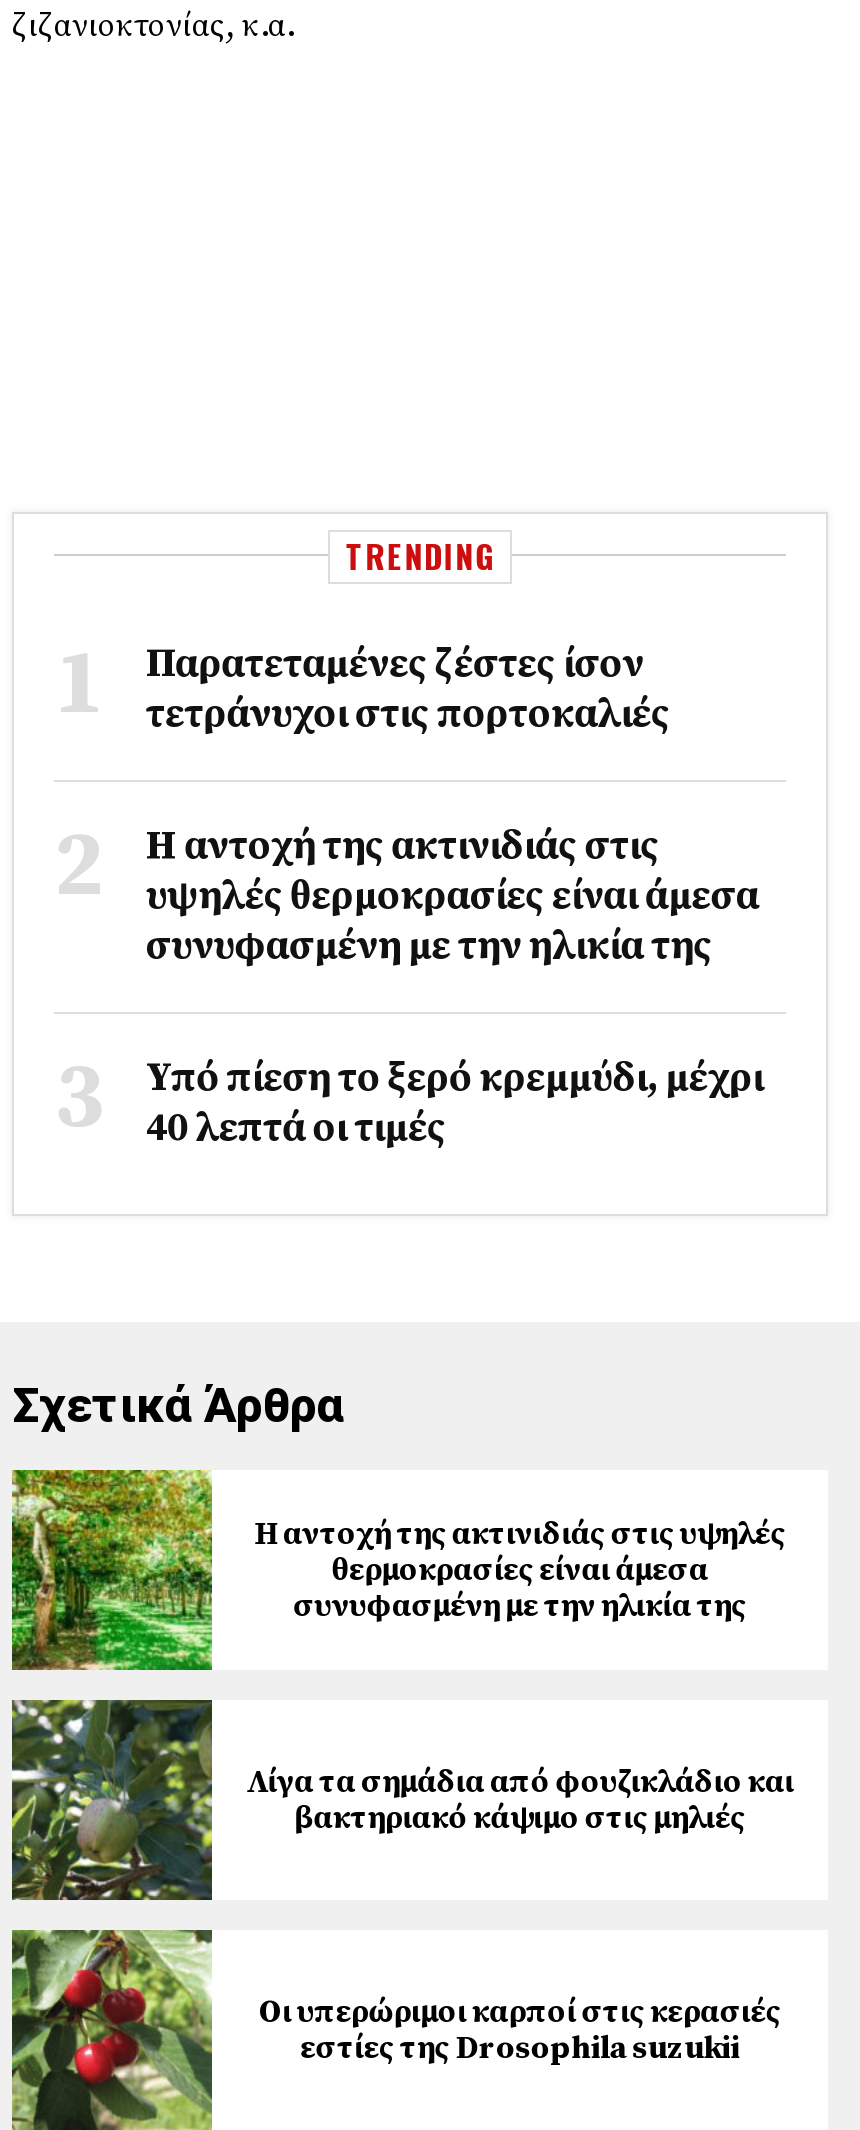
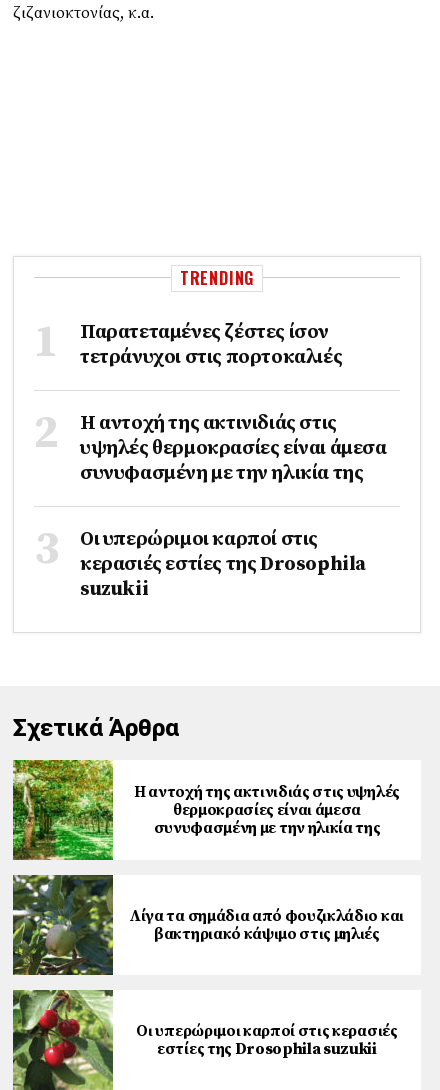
- Υπό πίεση το ξερό κρεμμύδι, μέχρι
- 40 λεπτά οι τιμές
+ Οι υπερώριμοι καρποί στις
+ κερασιές εστίες της Drosophila
+ suzukii
